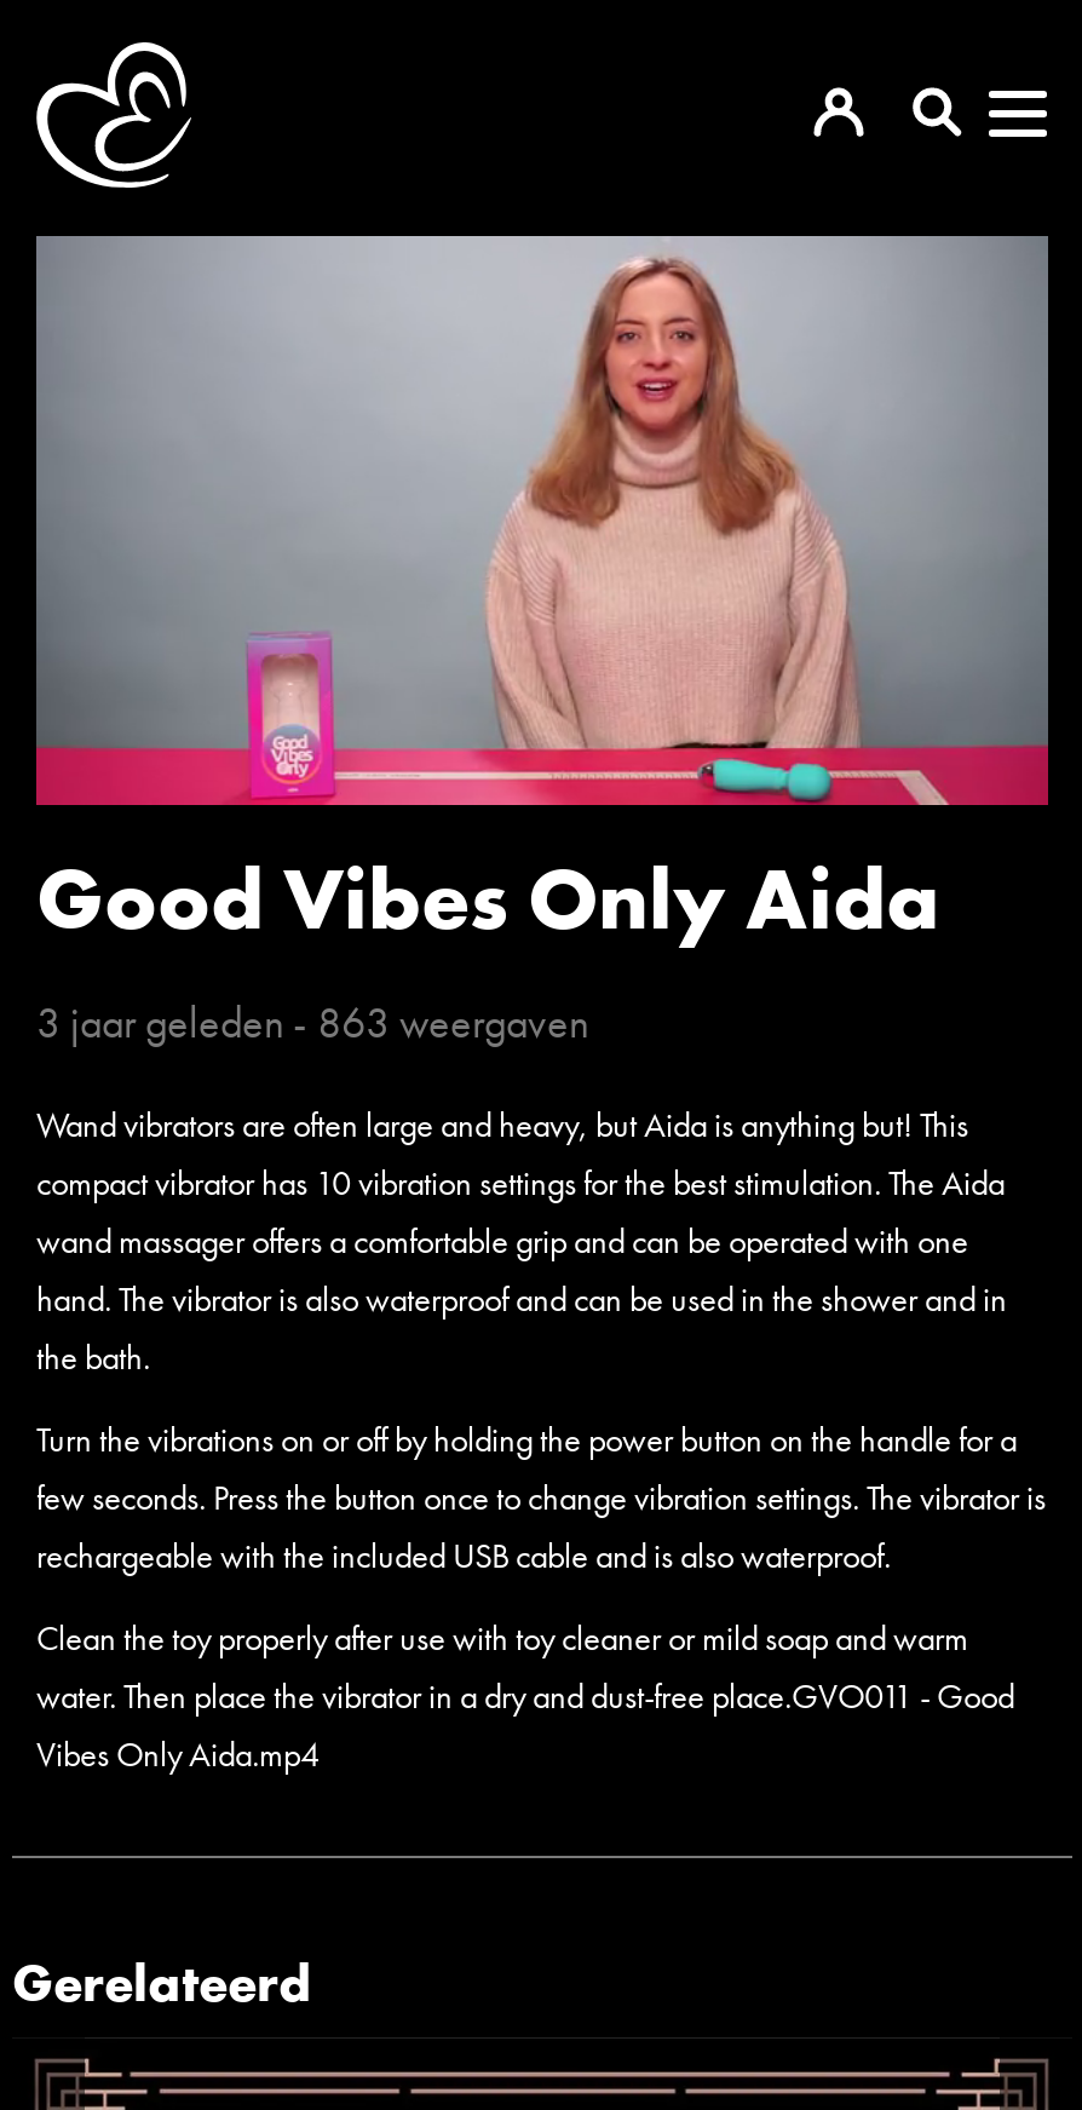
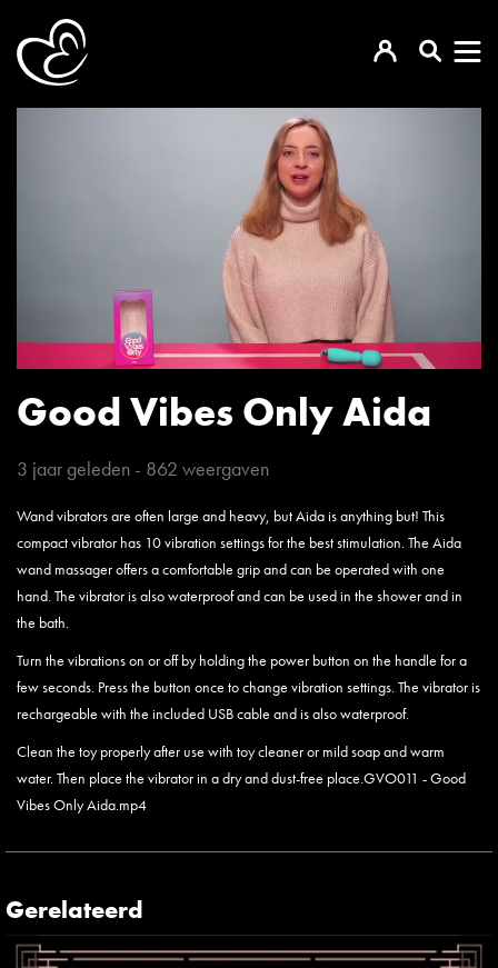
- 3 jaar geleden - 863 weergaven
+ 3 jaar geleden - 862 weergaven
